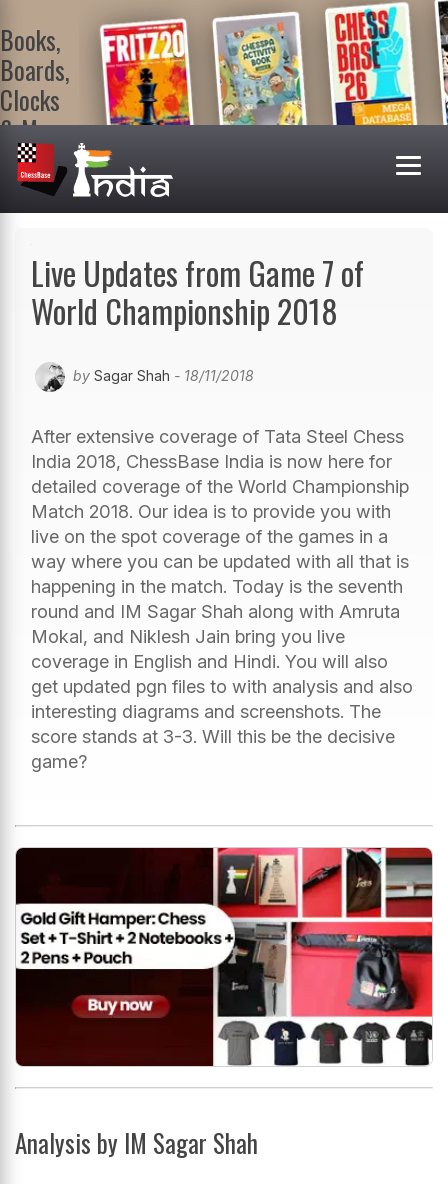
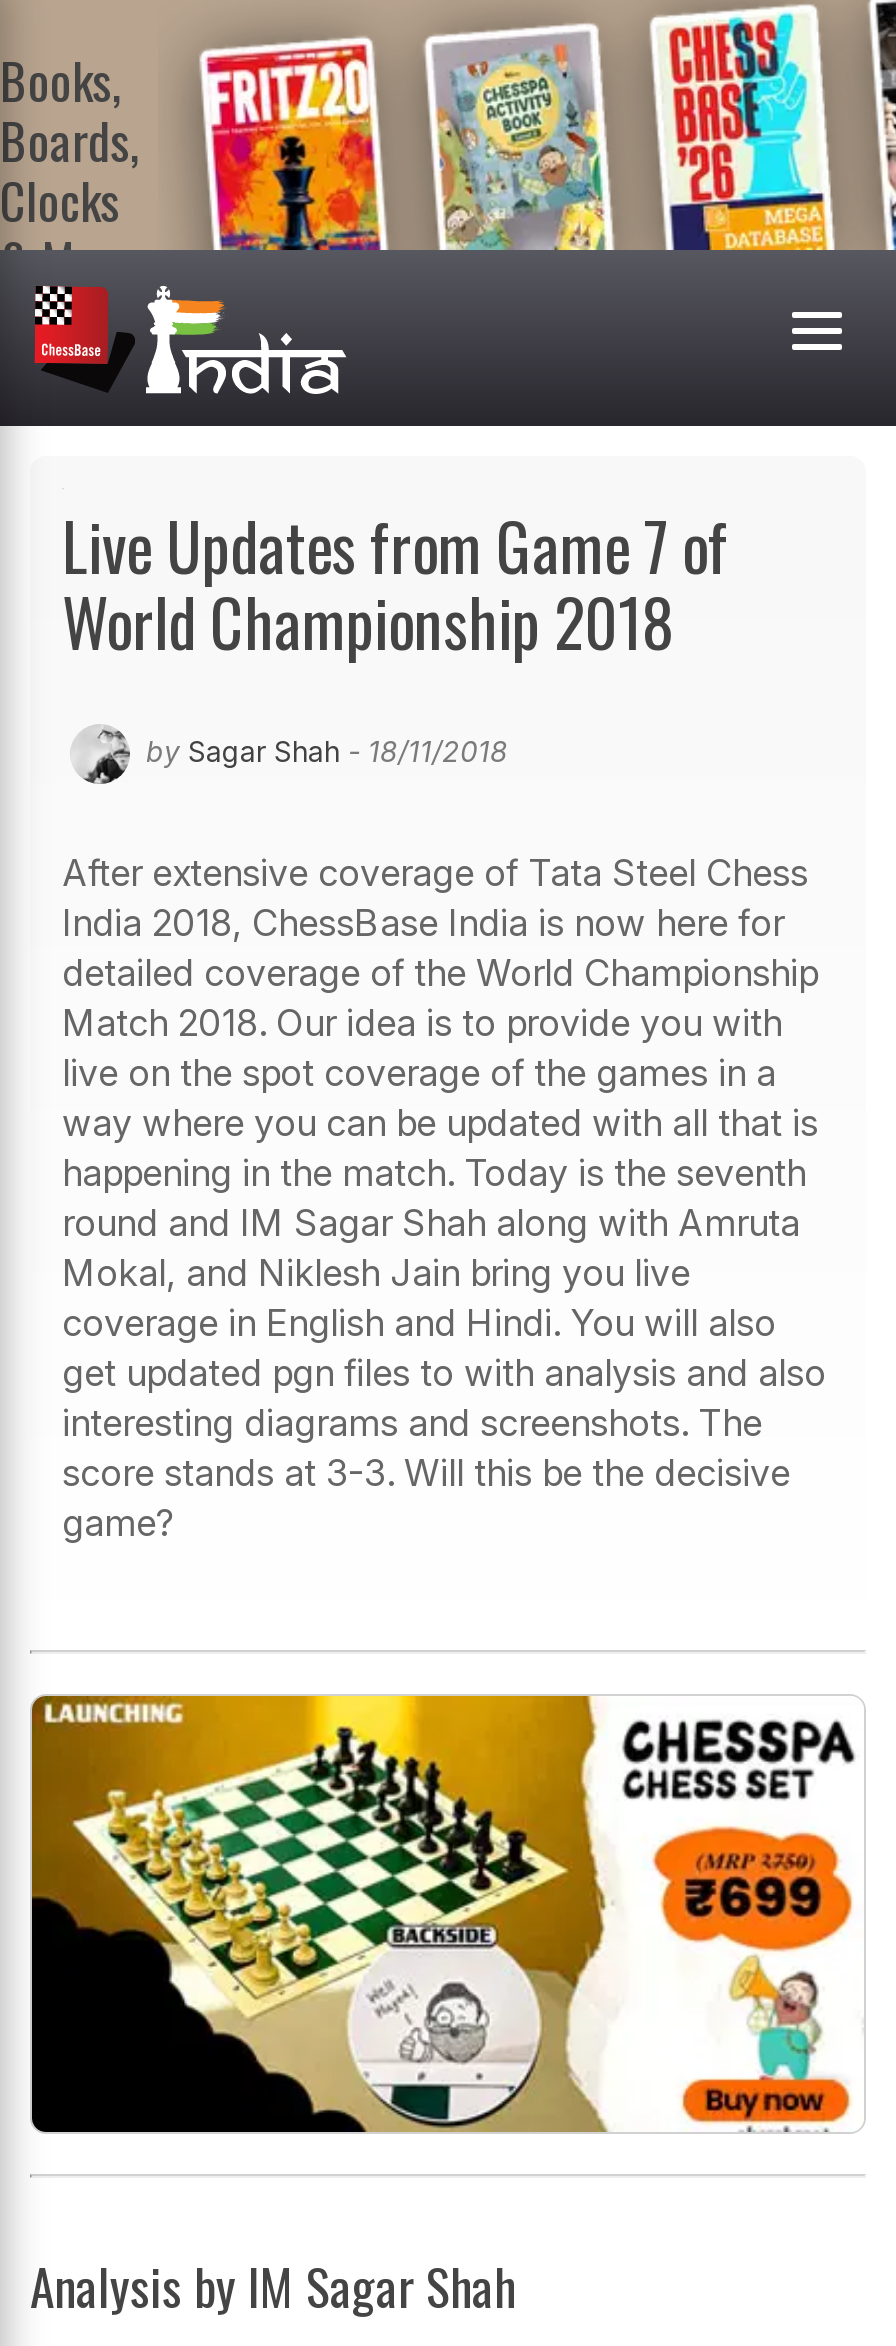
- [image]
+ [image]
